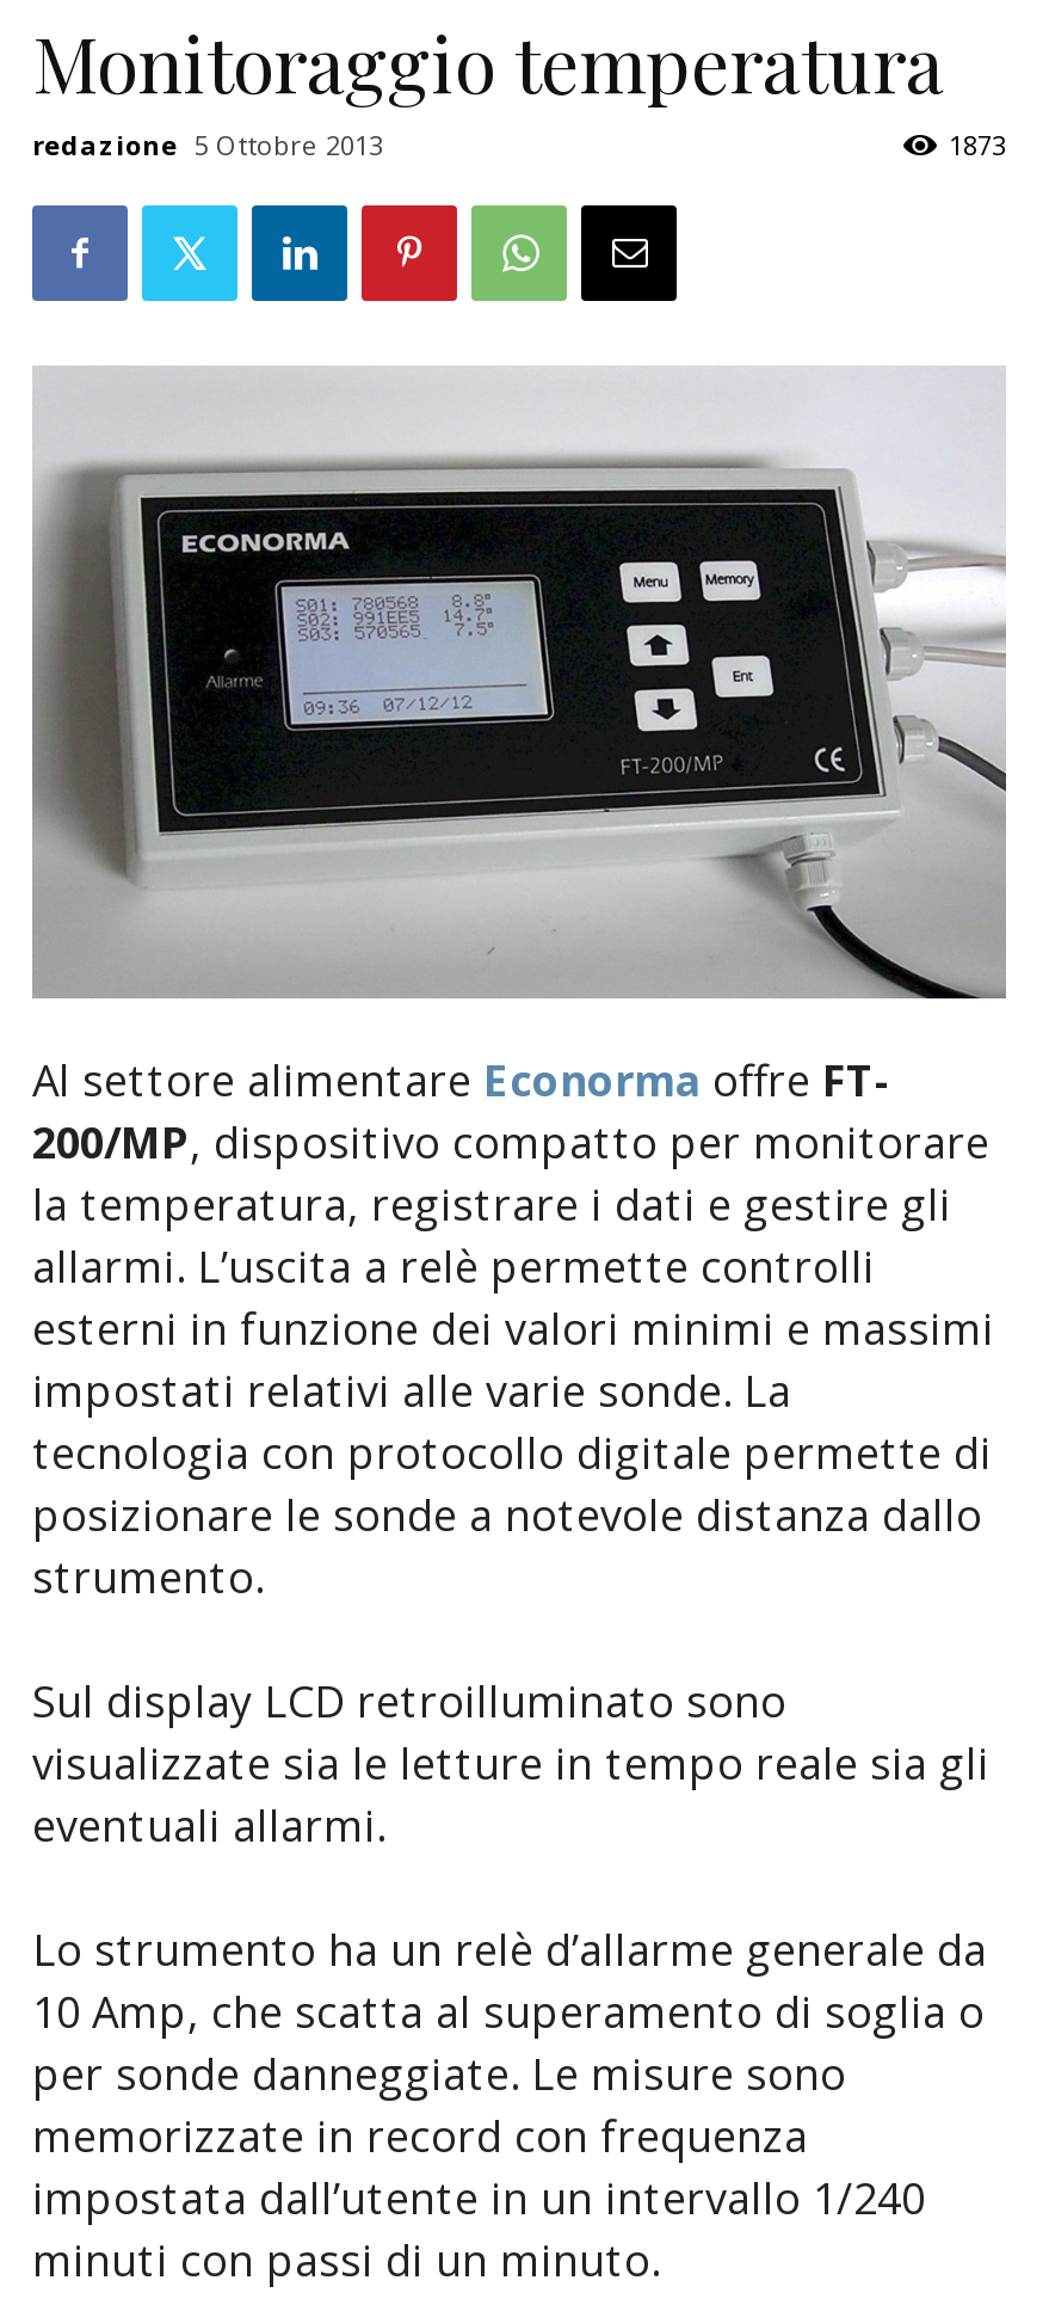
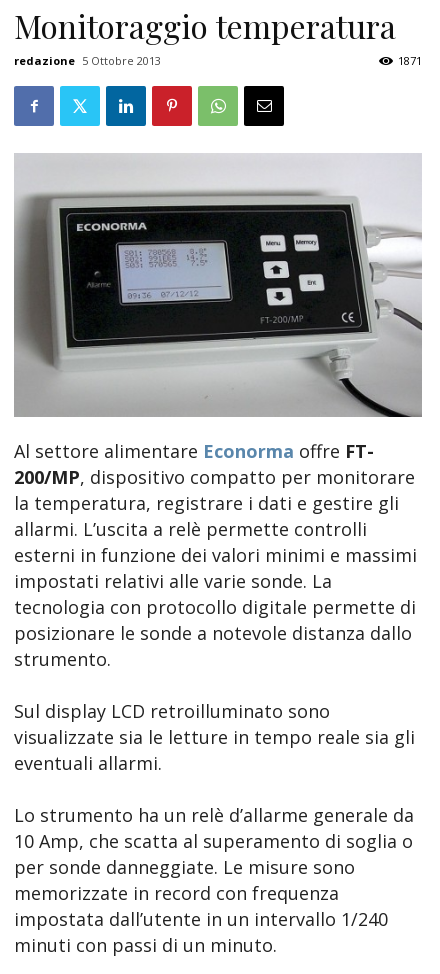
- 1873
+ 1871
